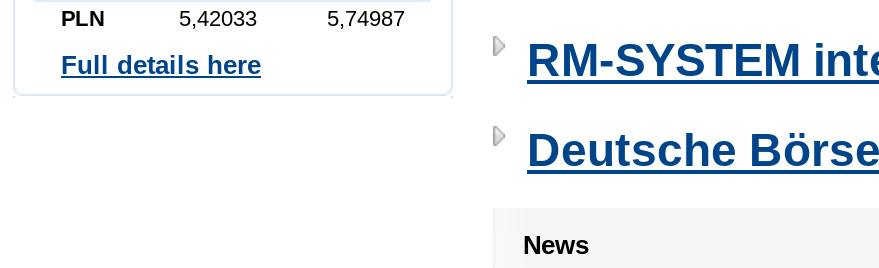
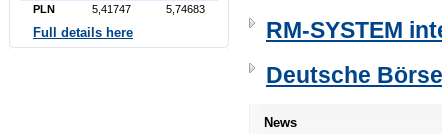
- 5,42033
+ 5,41747

- 5,74987
+ 5,74683
